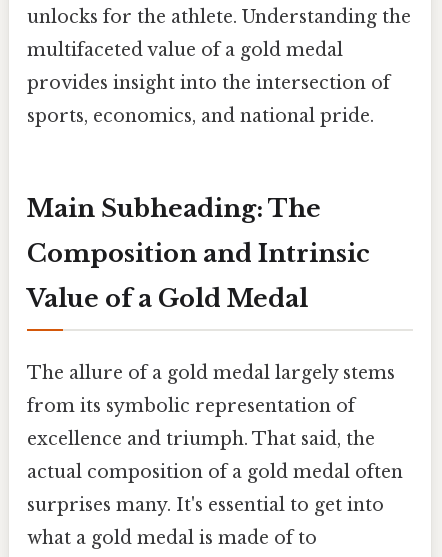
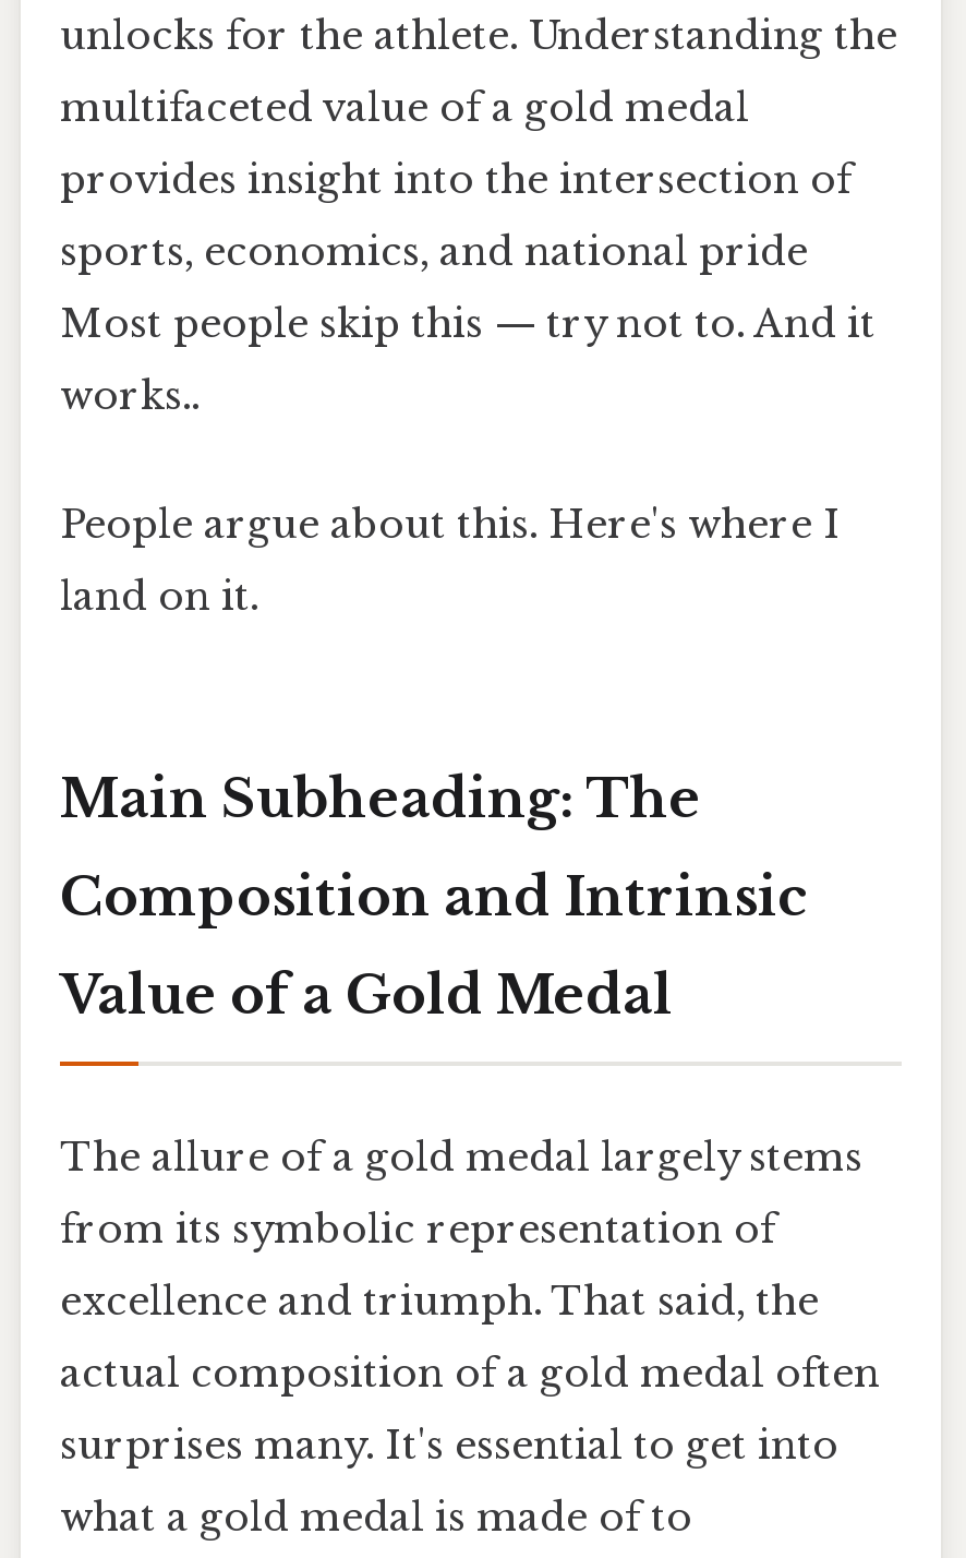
- sports, economics, and national pride.
+ sports, economics, and national pride
+ Most people skip this — try not to. And it
+ works..
+ People argue about this. Here's where I
+ land on it.
